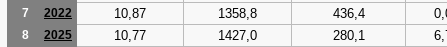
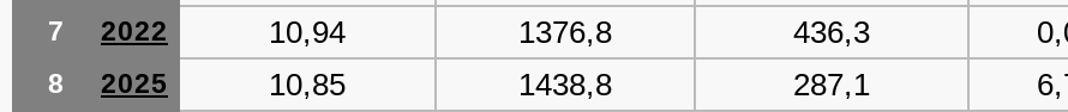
- 10,87
+ 10,94

- 1358,8
+ 1376,8

- 436,4
+ 436,3

- 10,77
+ 10,85

- 1427,0
+ 1438,8

- 280,1
+ 287,1
